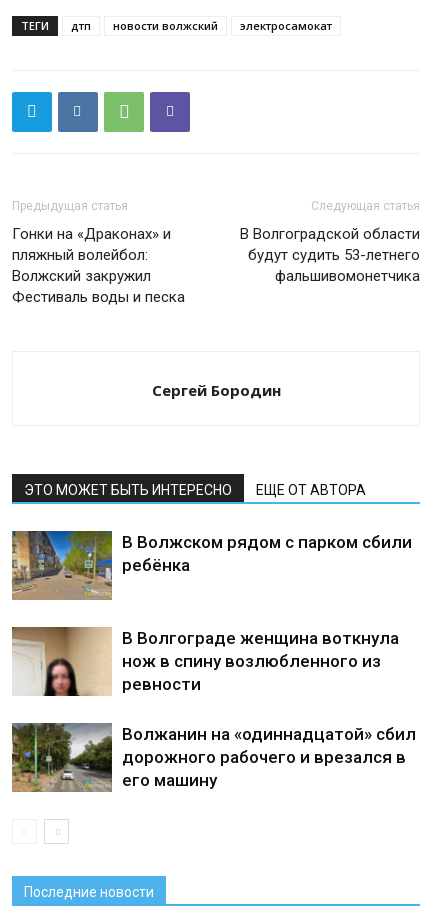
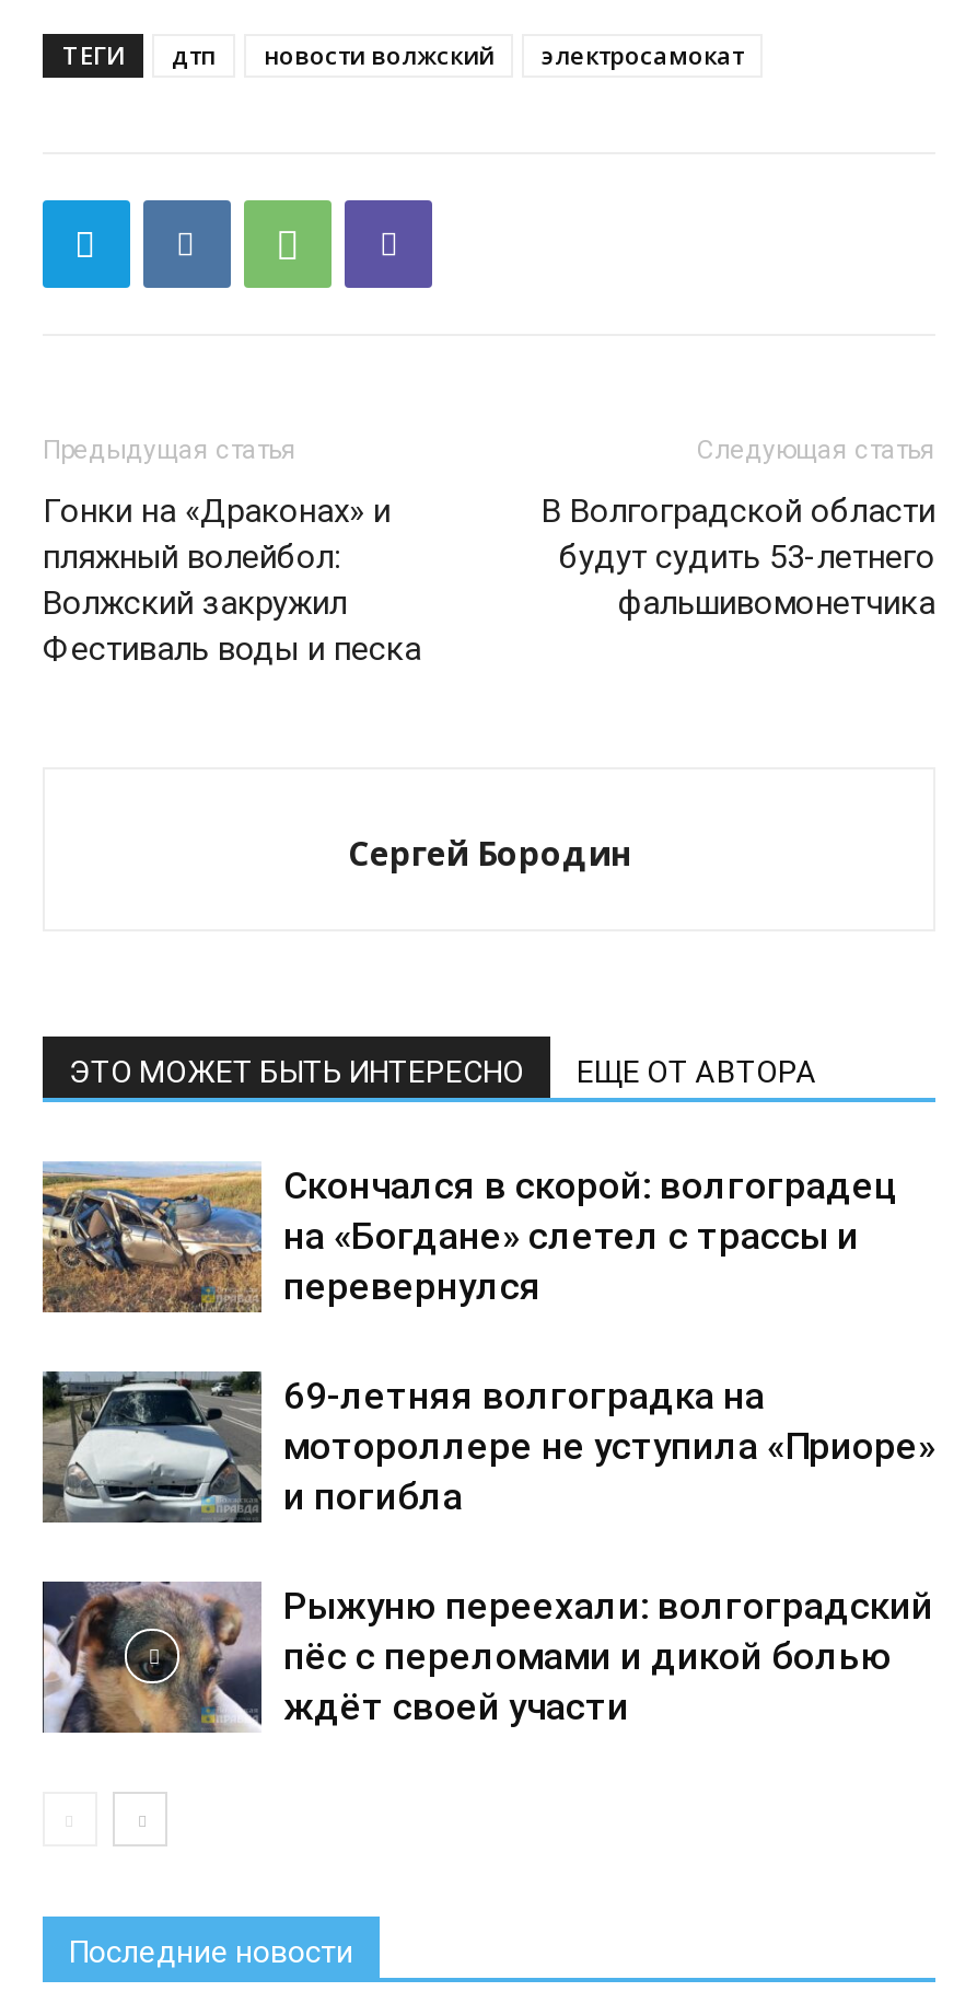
- [image]
- В Волжском рядом с парком сбили
- ребёнка
+ [image]
+ Скончался в скорой: волгоградец
+ на «Богдане» слетел с трассы и
+ перевернулся

- [image]
- В Волгограде женщина воткнула
- нож в спину возлюбленного из
- ревности
+ [image]
+ 69-летняя волгоградка на
+ мотороллере не уступила «Приоре»
+ и погибла

- [image]
- Волжанин на «одиннадцатой» сбил
- дорожного рабочего и врезался в
- его машину
+ [image]
+ Рыжуню переехали: волгоградский
+ пёс с переломами и дикой болью
+ ждёт своей участи
